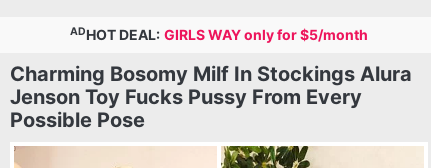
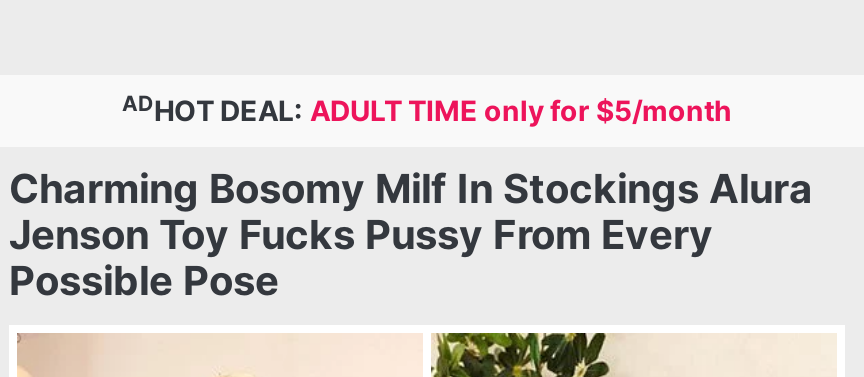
- ADHOT DEAL: GIRLS WAY only for $5/month
+ ADHOT DEAL: ADULT TIME only for $5/month
